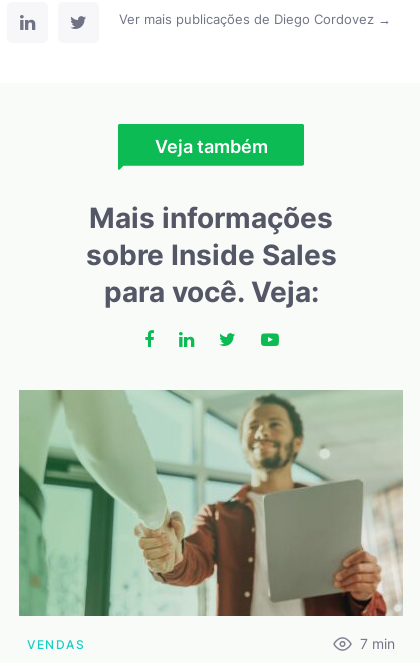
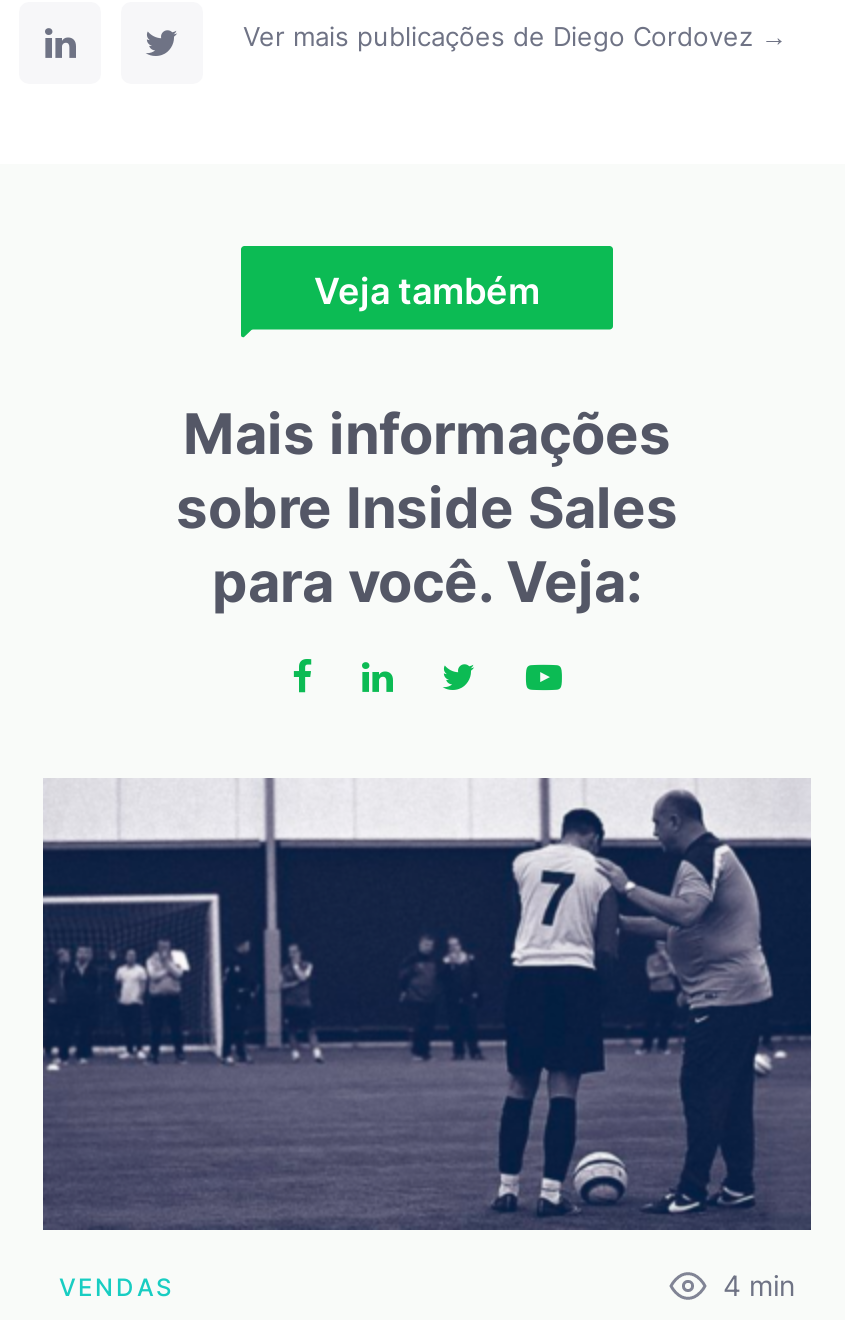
- [image]
- 7 min
+ [image]
+ 4 min
